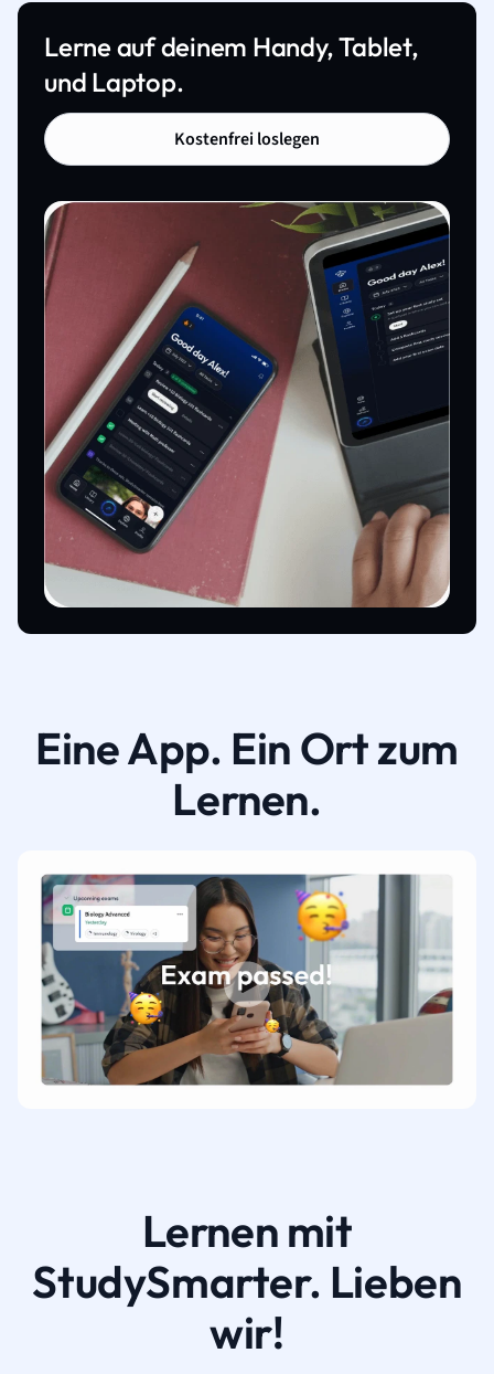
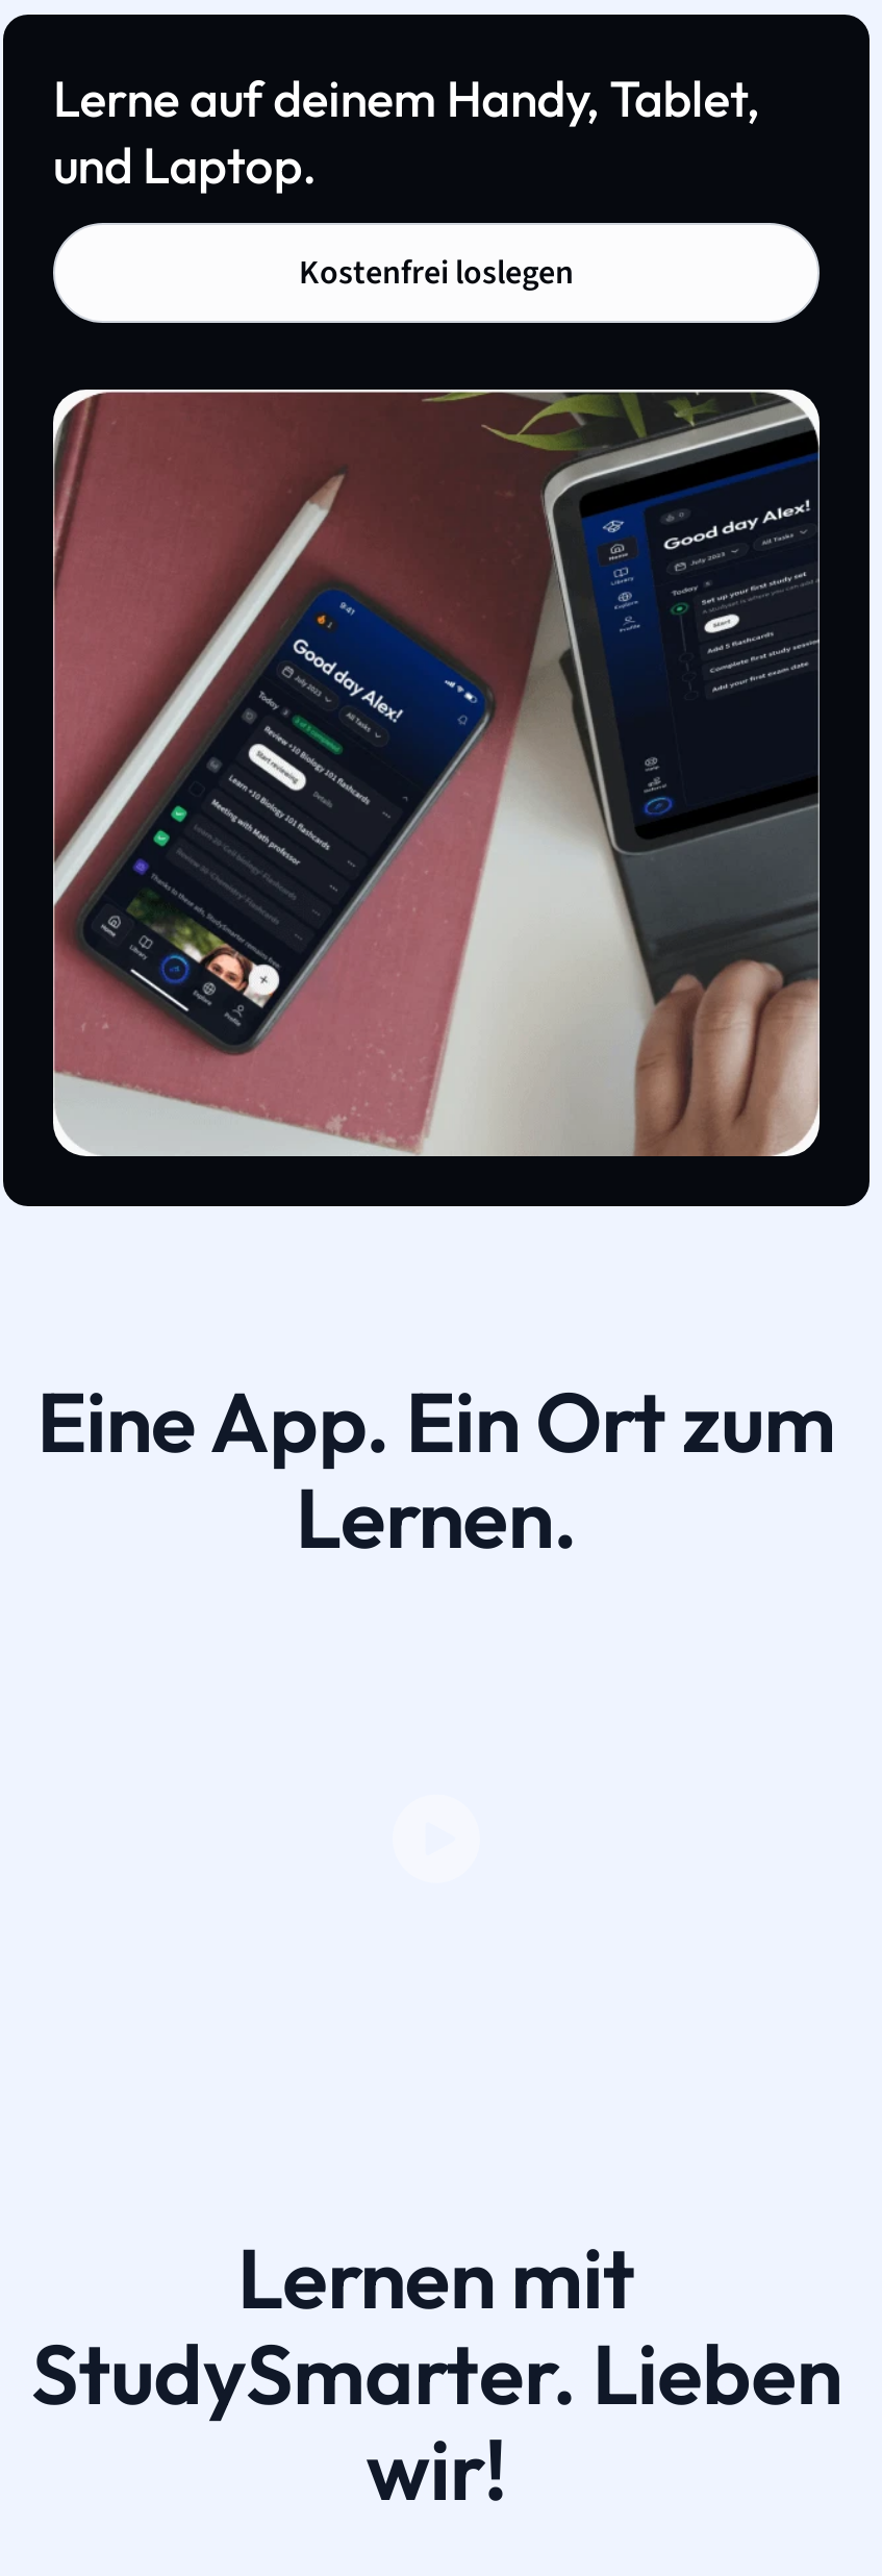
- [image]
